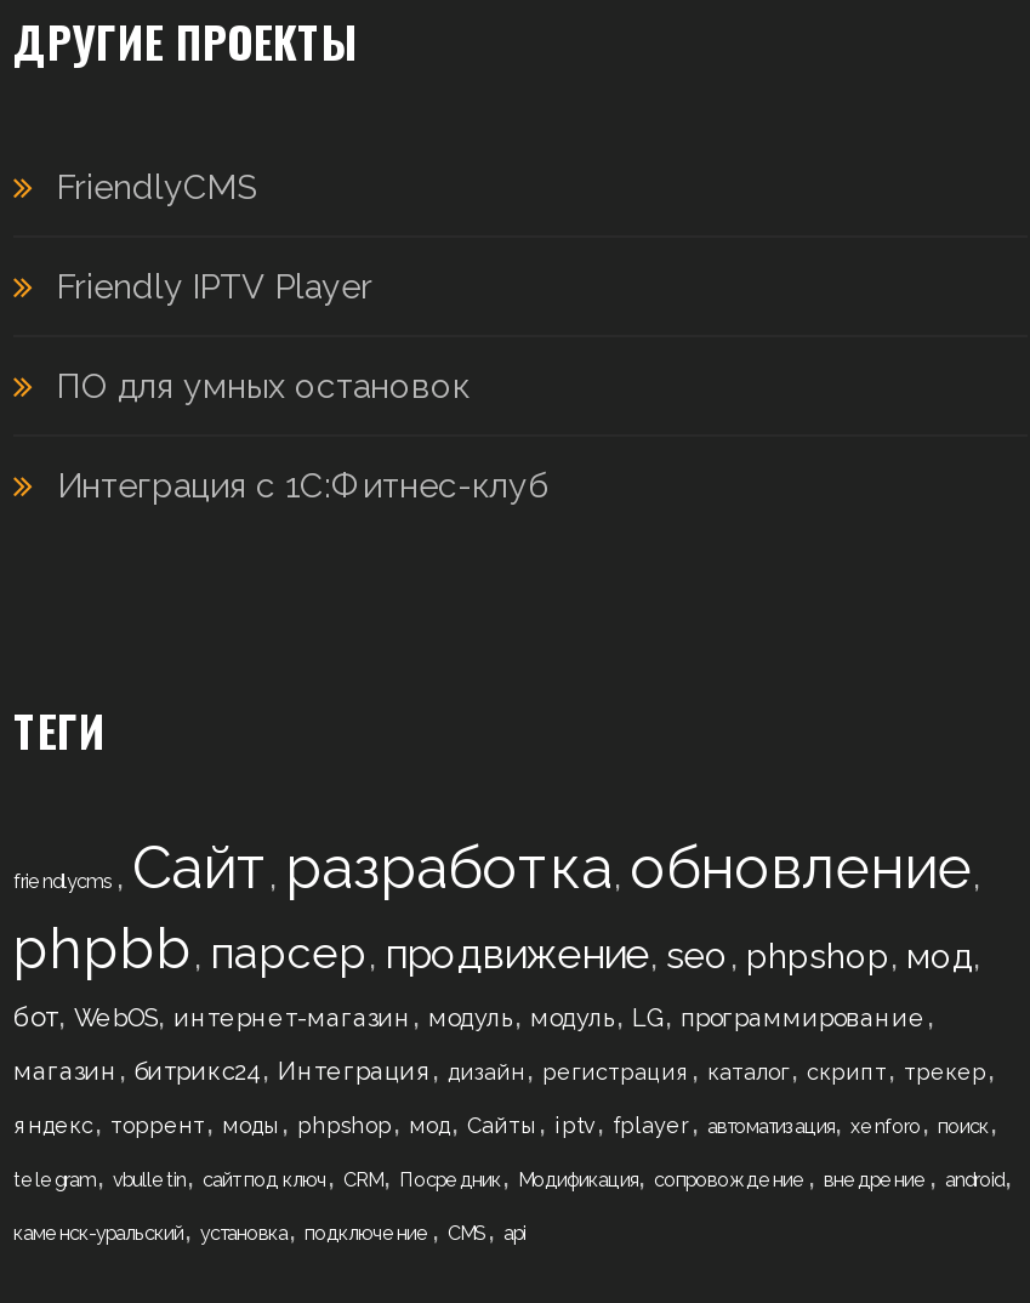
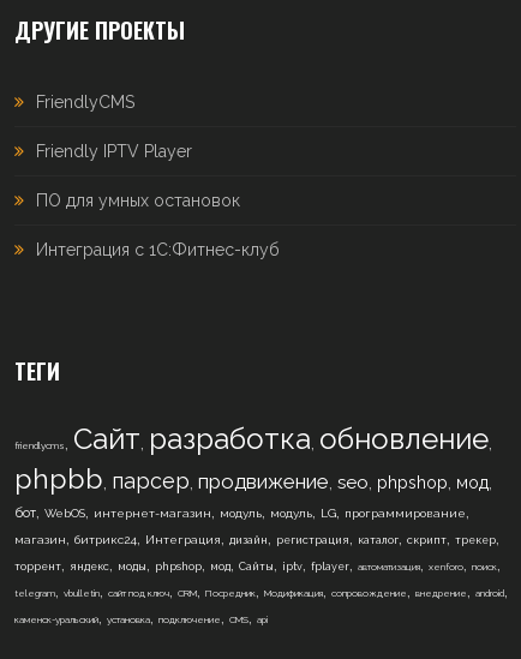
- яндекс, торрент, моды, phpshop, мод, Сайты, iptv, fplayer, автоматизация, xenforo, поиск,
+ торрент, яндекс, моды, phpshop, мод, Сайты, iptv, fplayer, автоматизация, xenforo, поиск,
